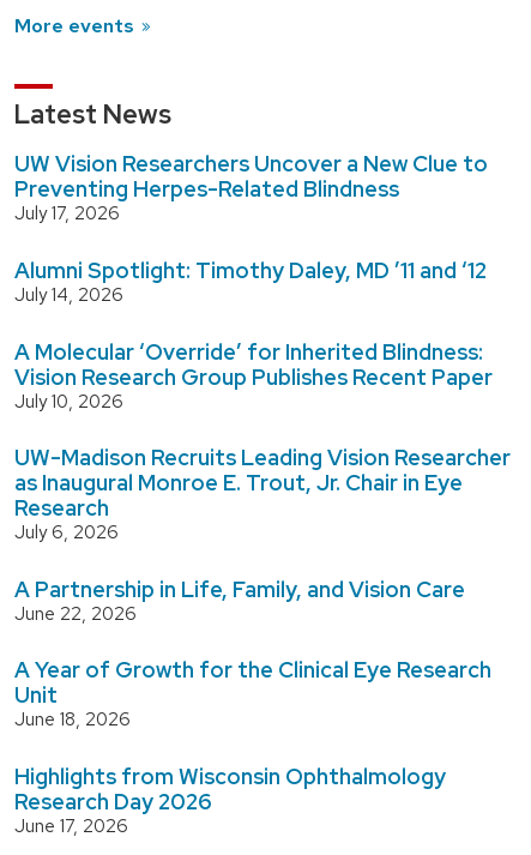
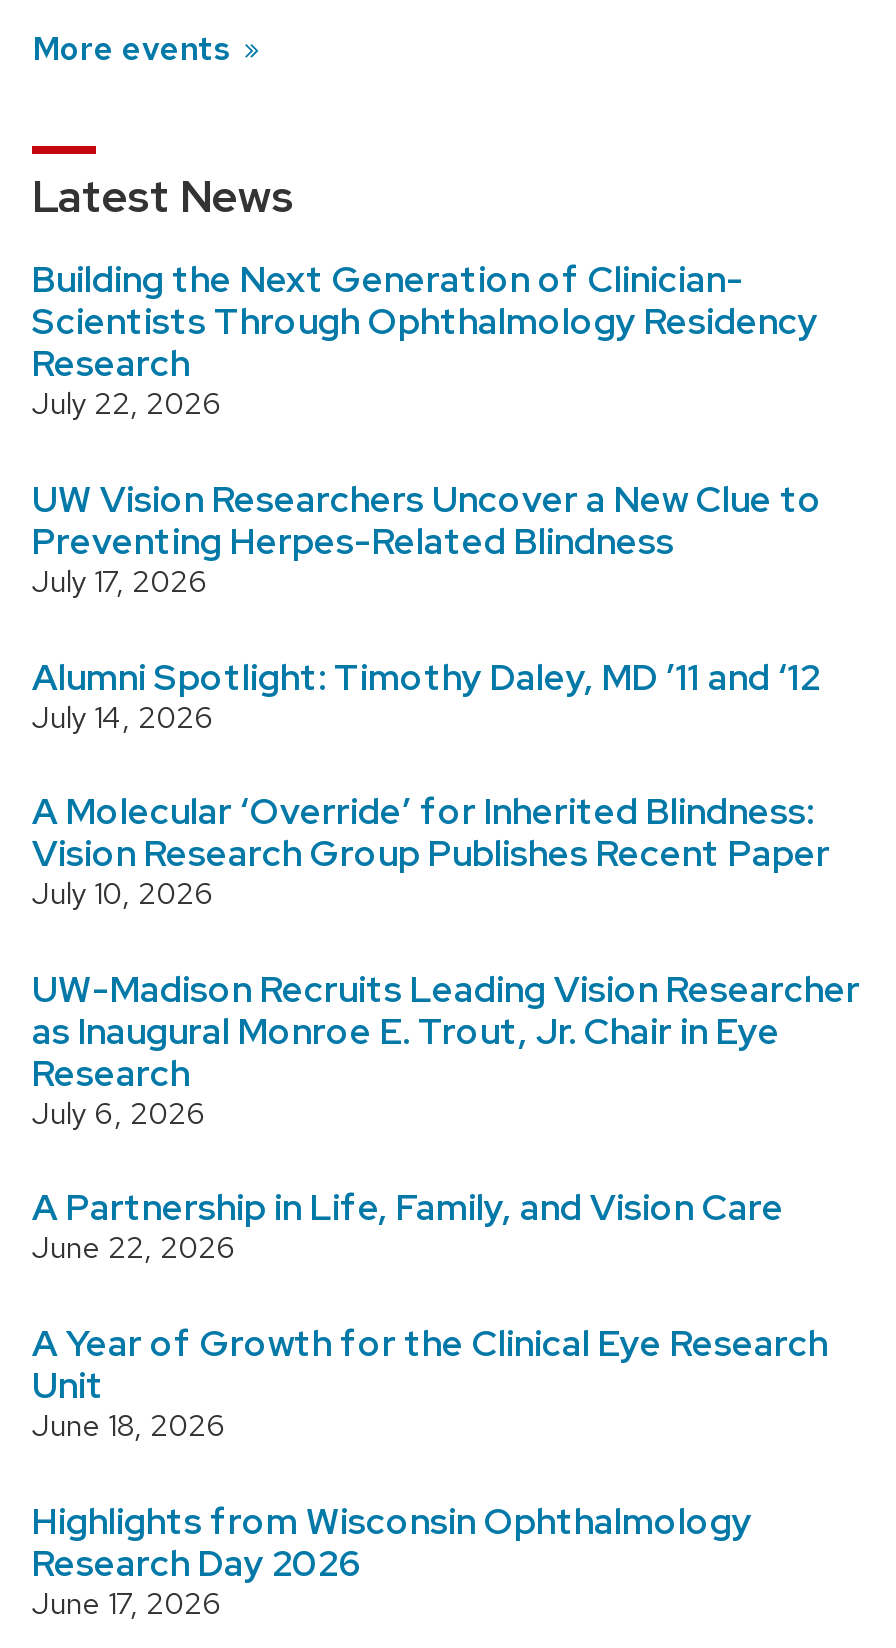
+ Building the Next Generation of Clinician-
+ Scientists Through Ophthalmology Residency
+ Research
+ July 22, 2026
